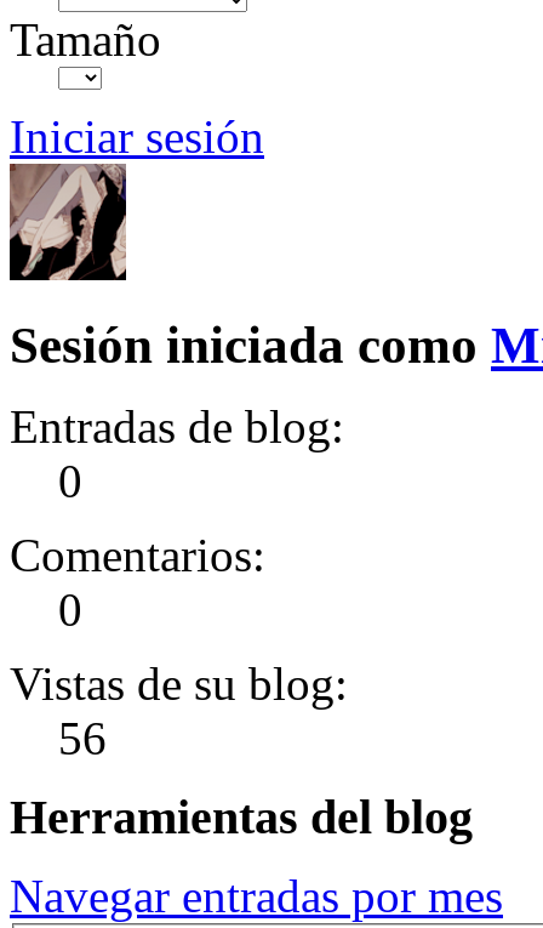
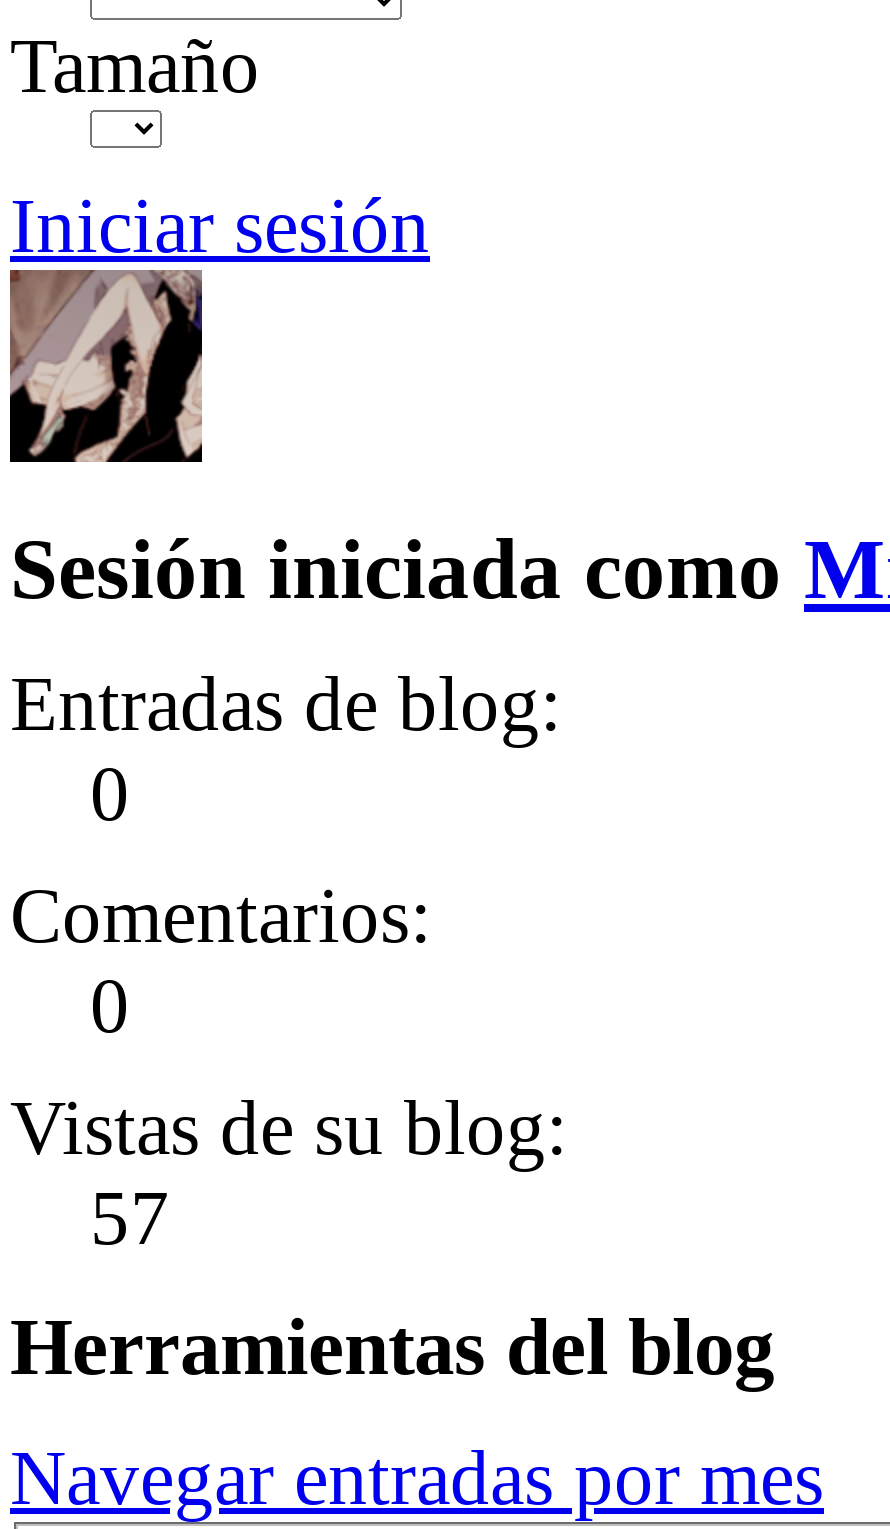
- 56
+ 57
